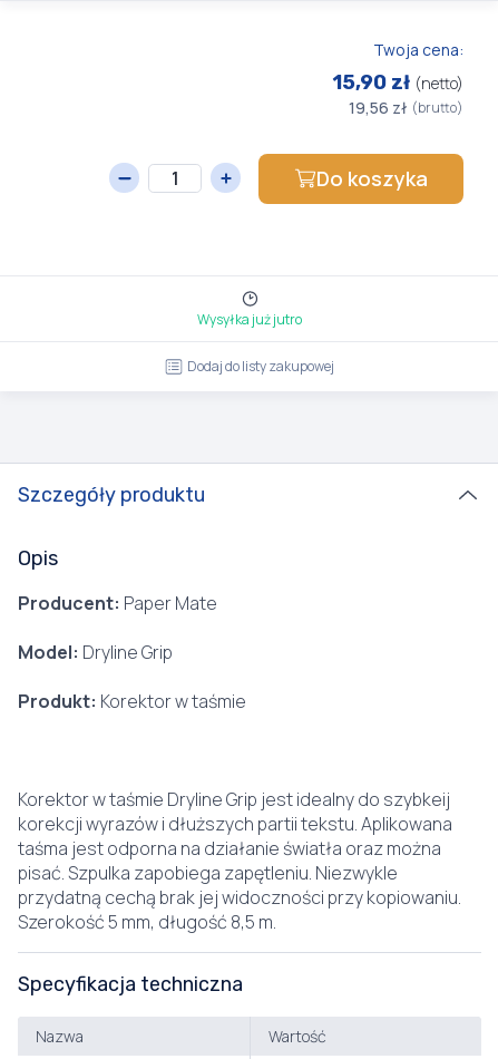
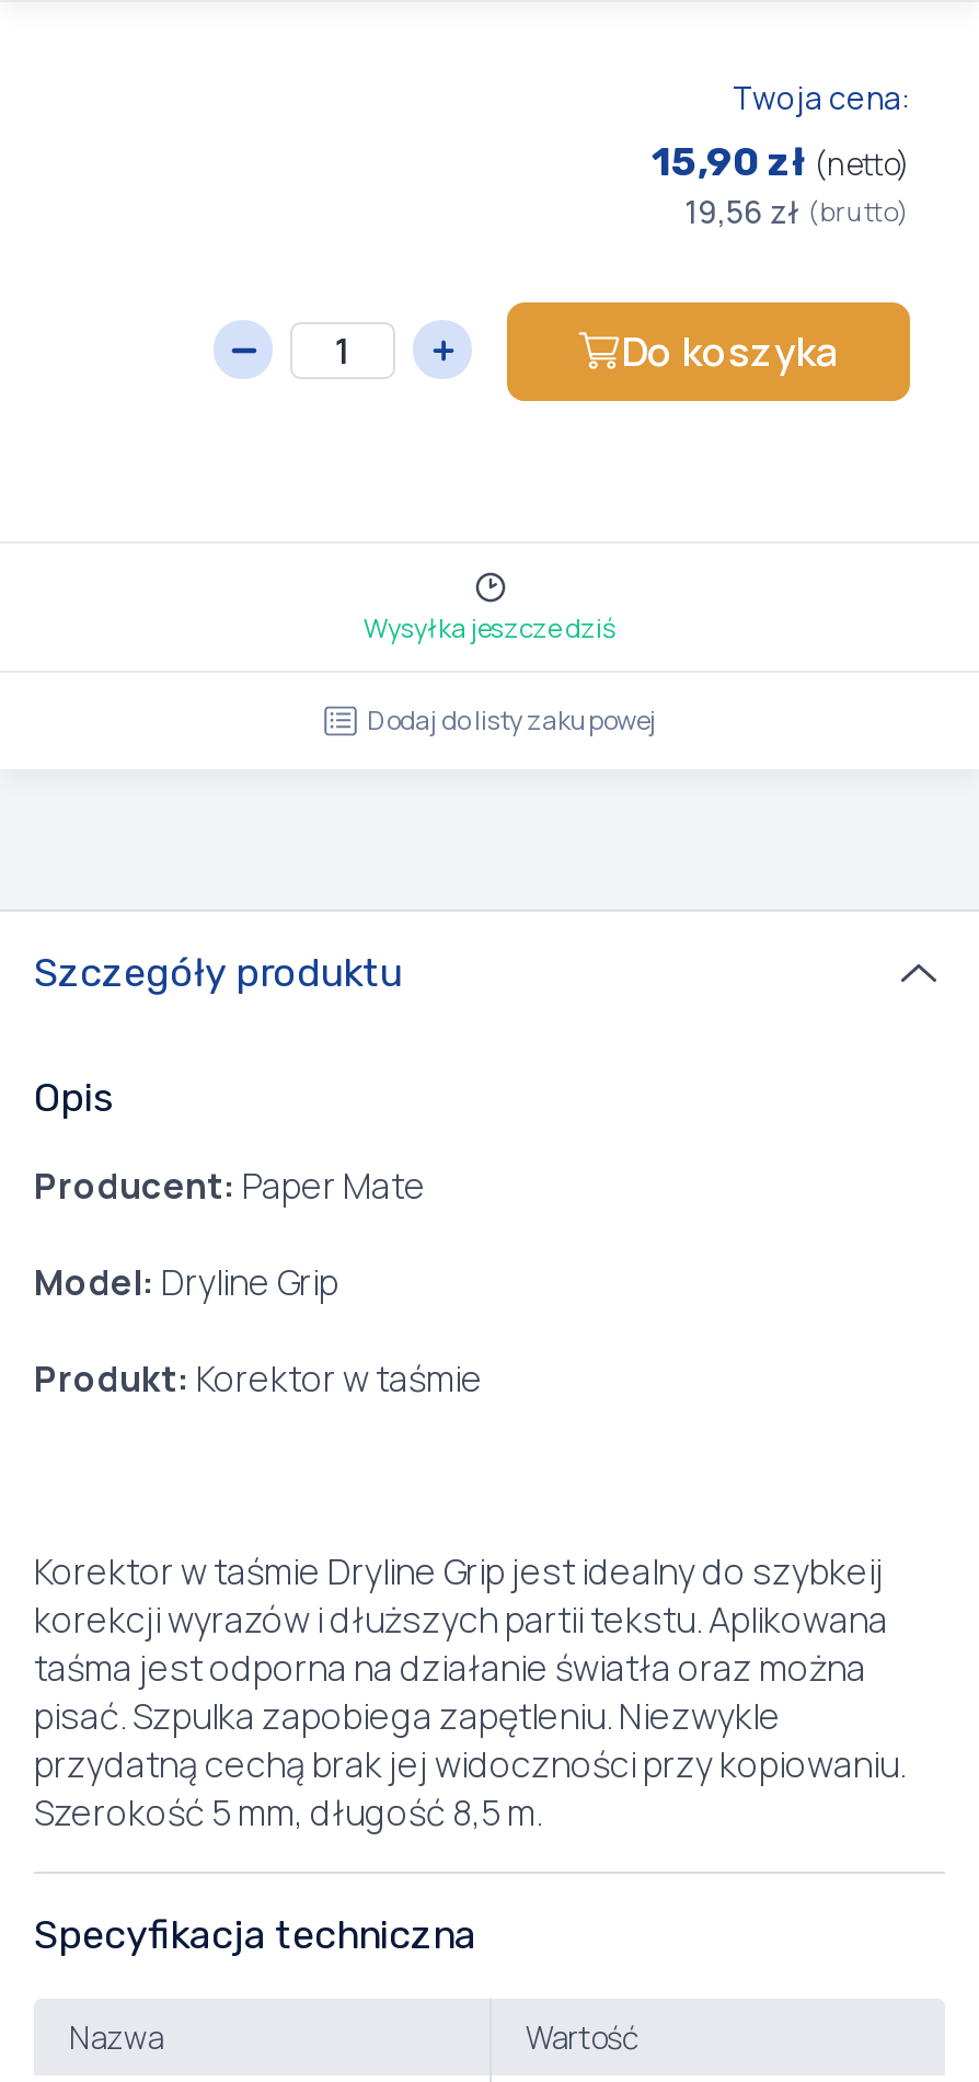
- Wysyłka już jutro
+ Wysyłka jeszcze dziś
